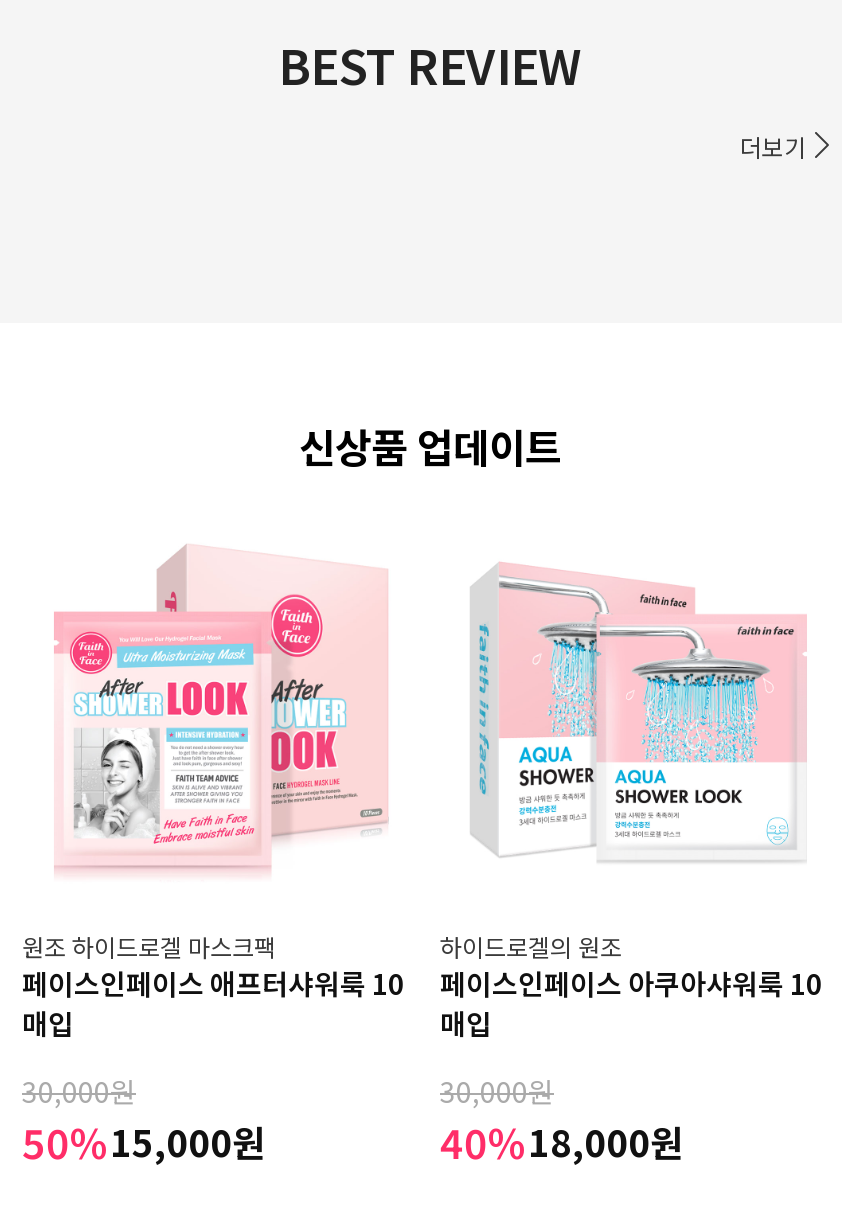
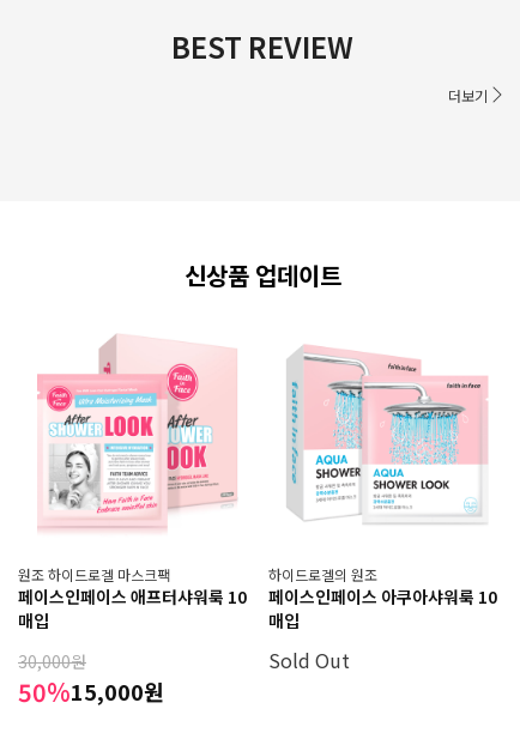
- 30,000원
- 40%18,000원
+ Sold Out
